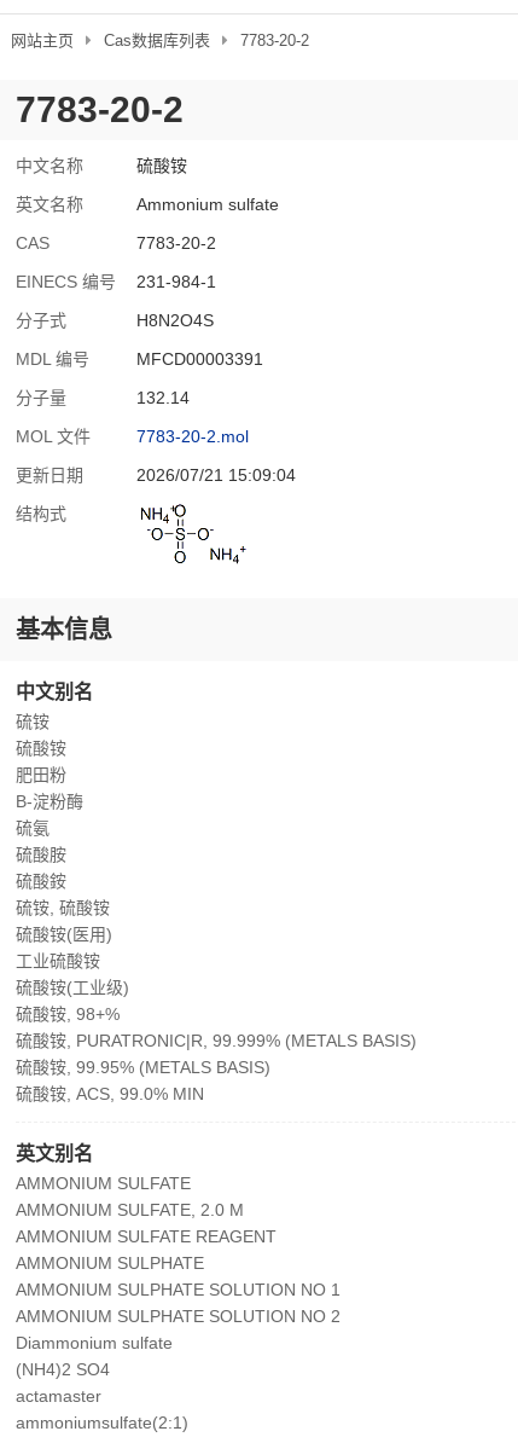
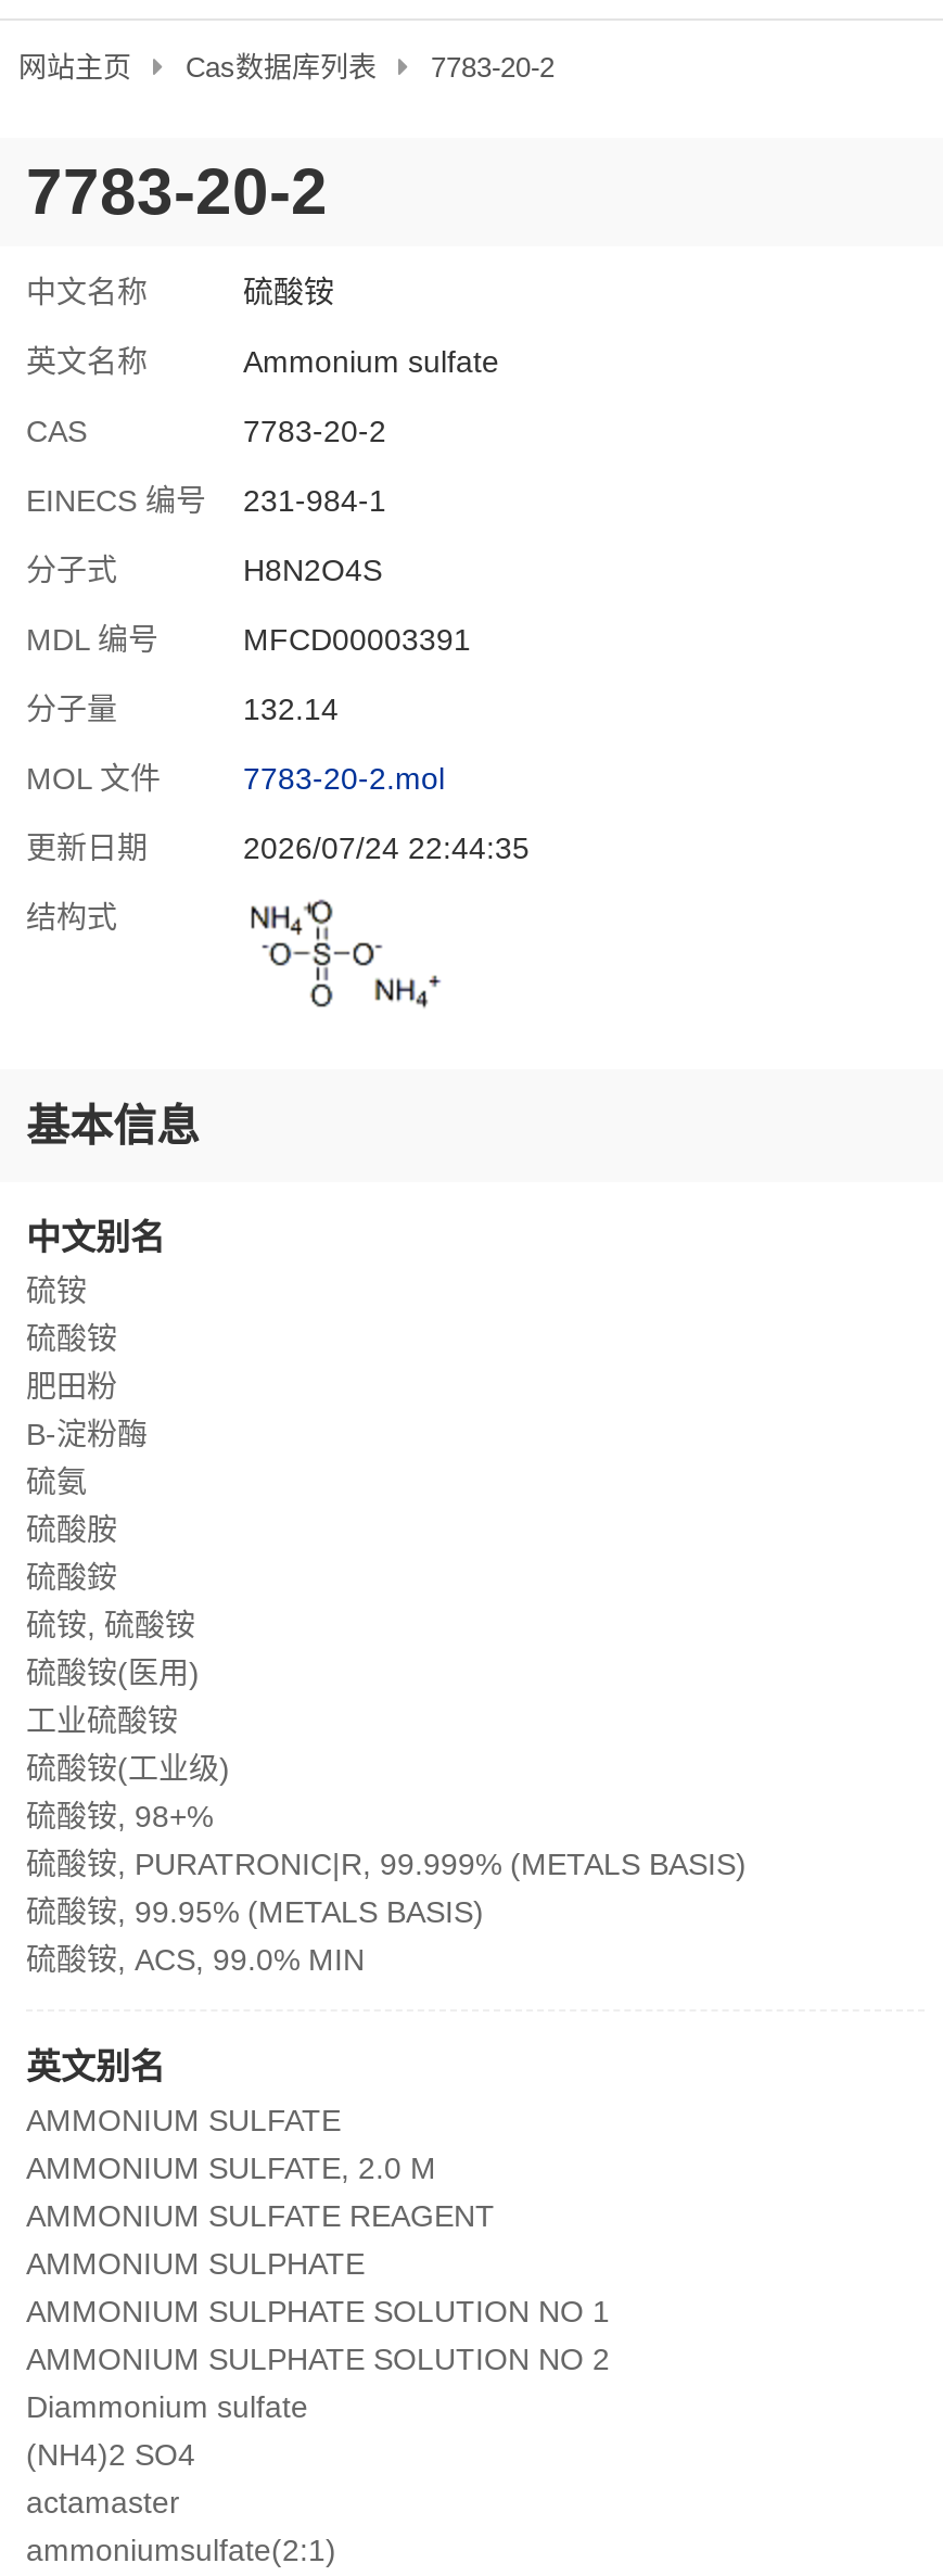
- 2026/07/21 15:09:04
+ 2026/07/24 22:44:35
